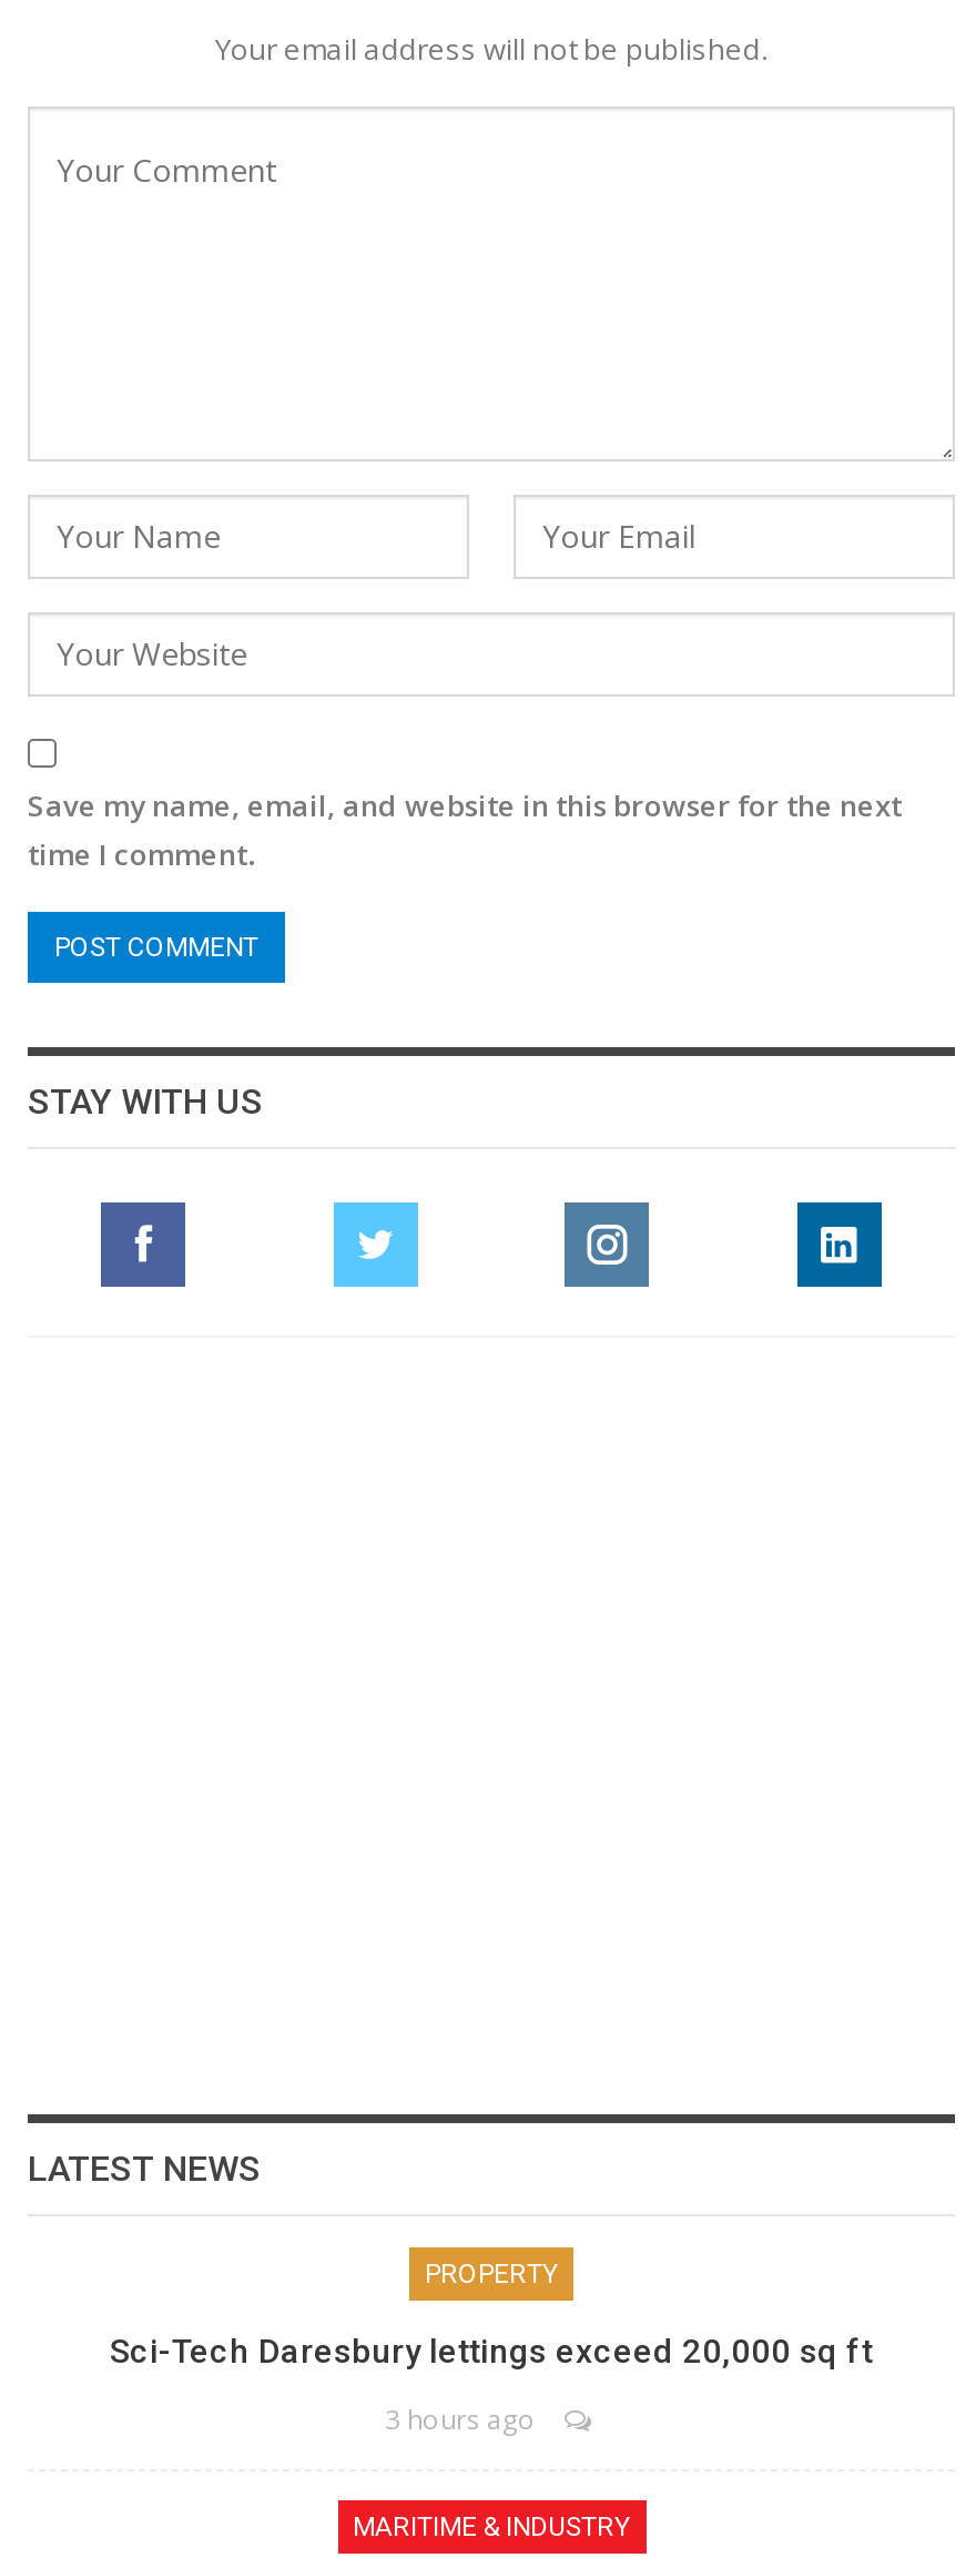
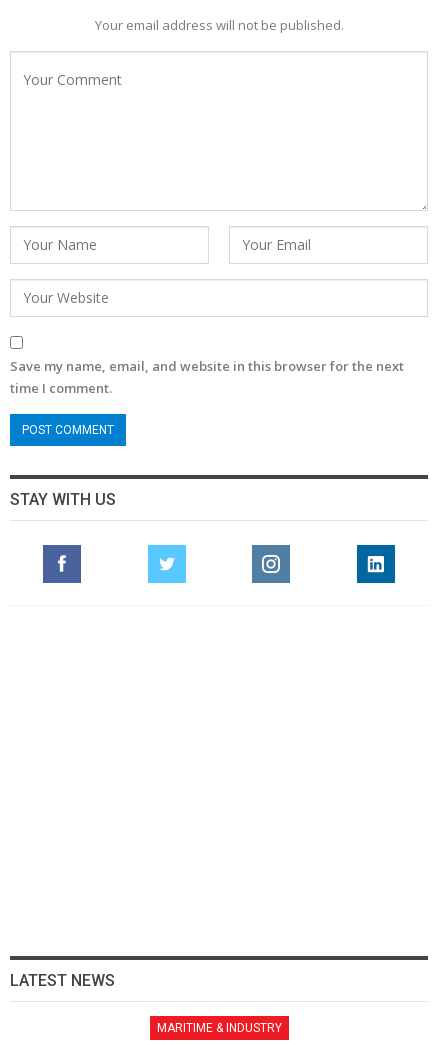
- PROPERTY
- Sci-Tech Daresbury lettings exceed 20,000 sq ft
- 3 hours ago
